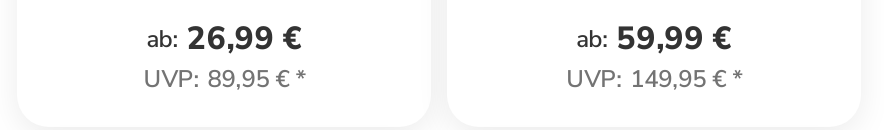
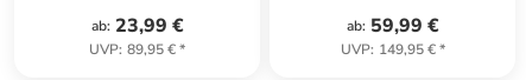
- ab: 26,99 €
+ ab: 23,99 €
